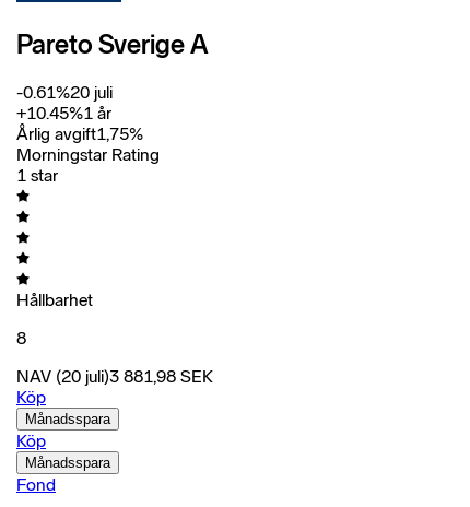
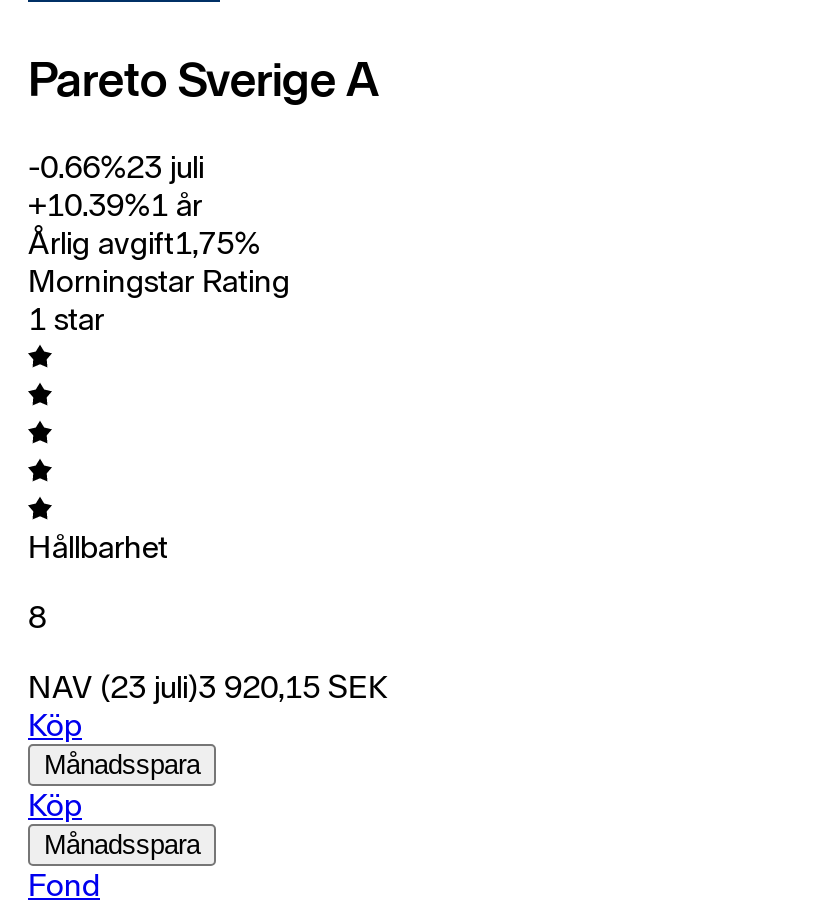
- -0.61%20 juli
+ -0.66%23 juli

- +10.45%1 år
+ +10.39%1 år

- NAV (20 juli)3 881,98 SEK
+ NAV (23 juli)3 920,15 SEK
